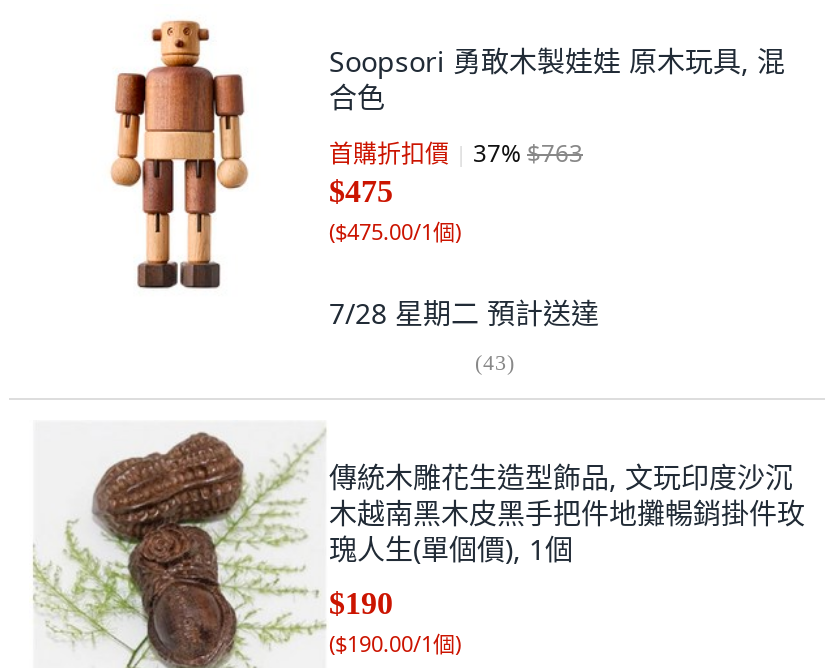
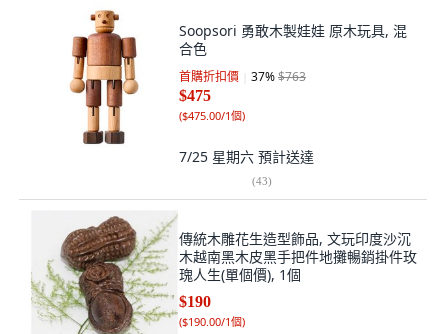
- 7/28 星期二預計送達
+ 7/25 星期六預計送達
